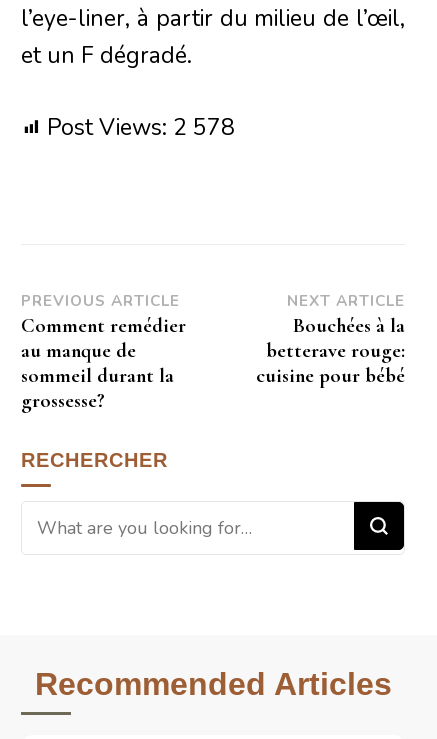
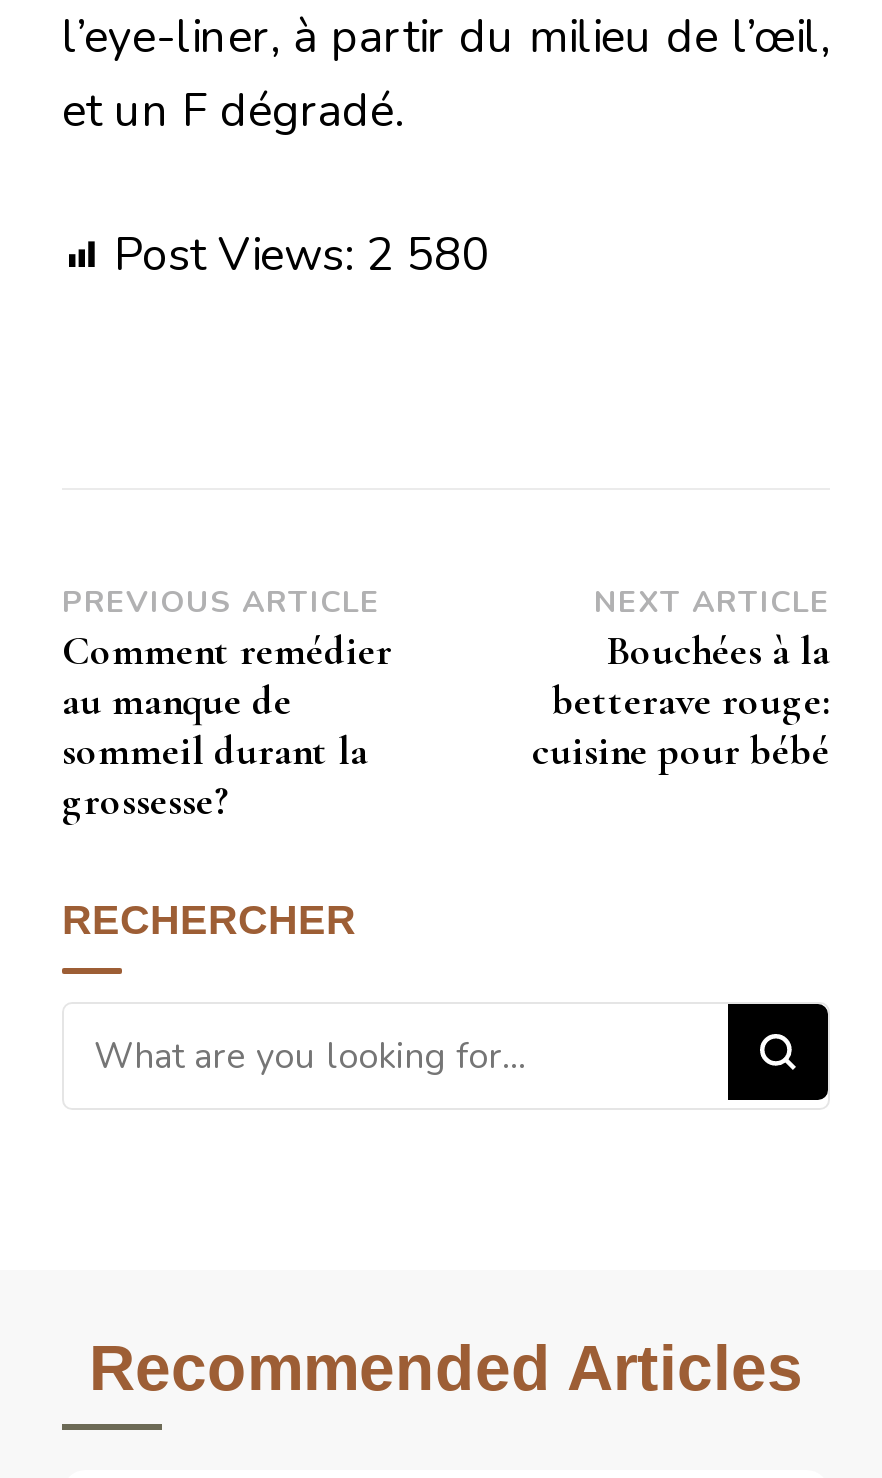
- Post Views: 2 578
+ Post Views: 2 580
